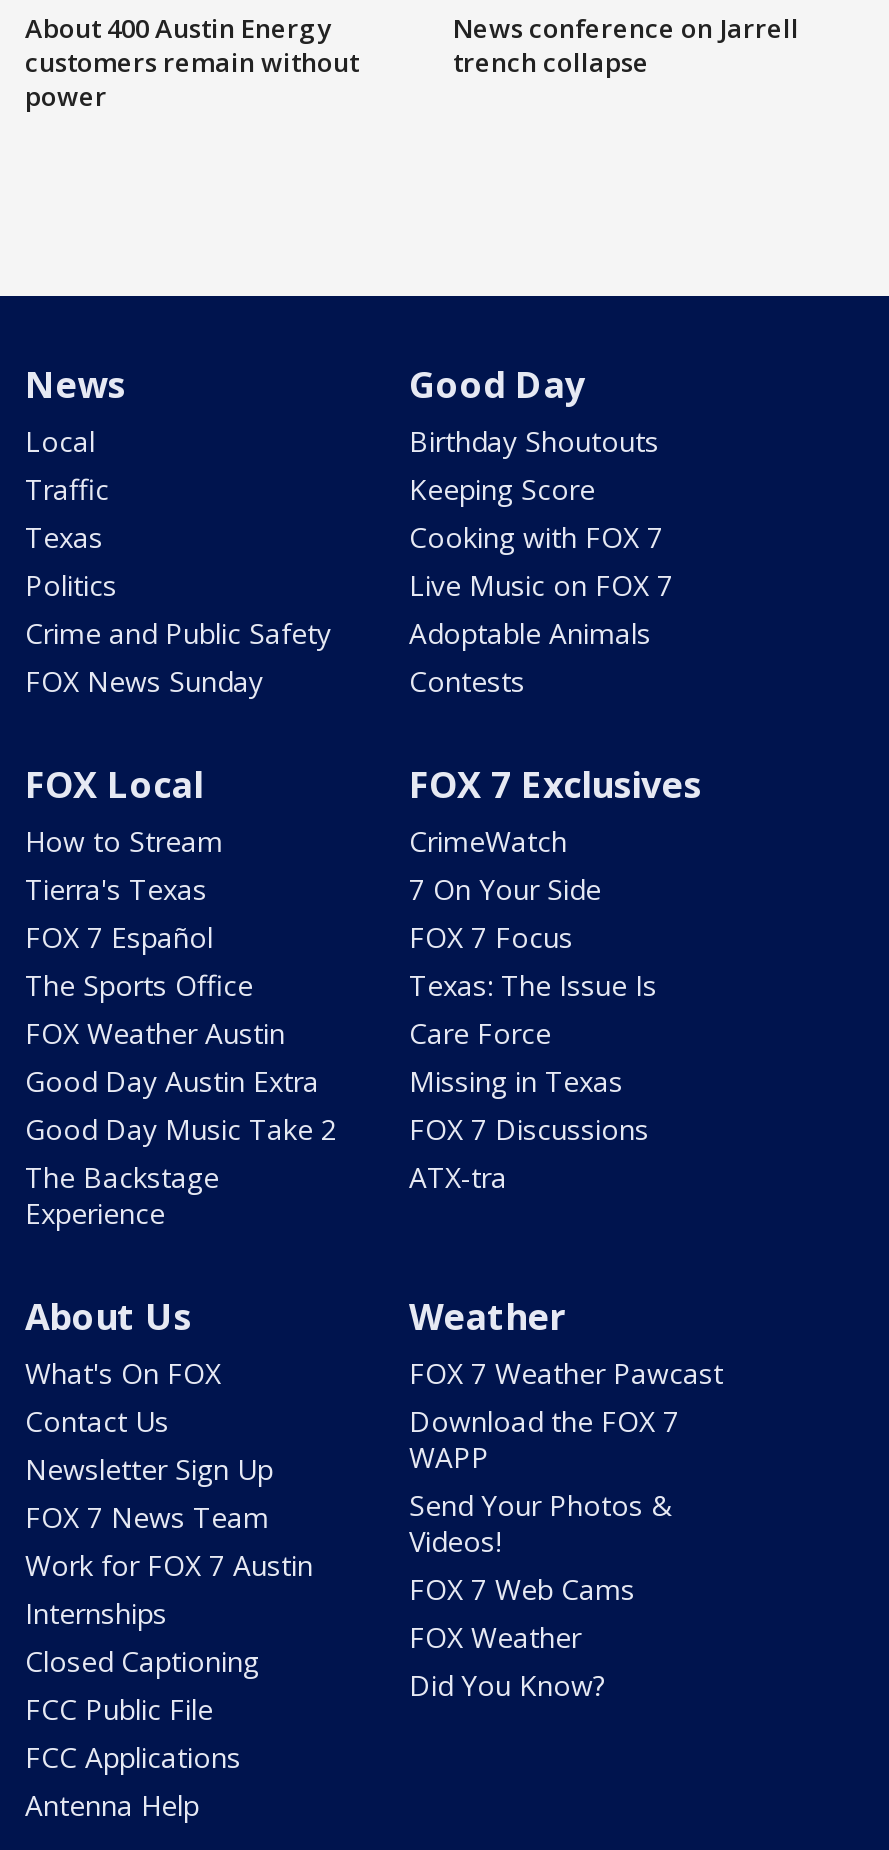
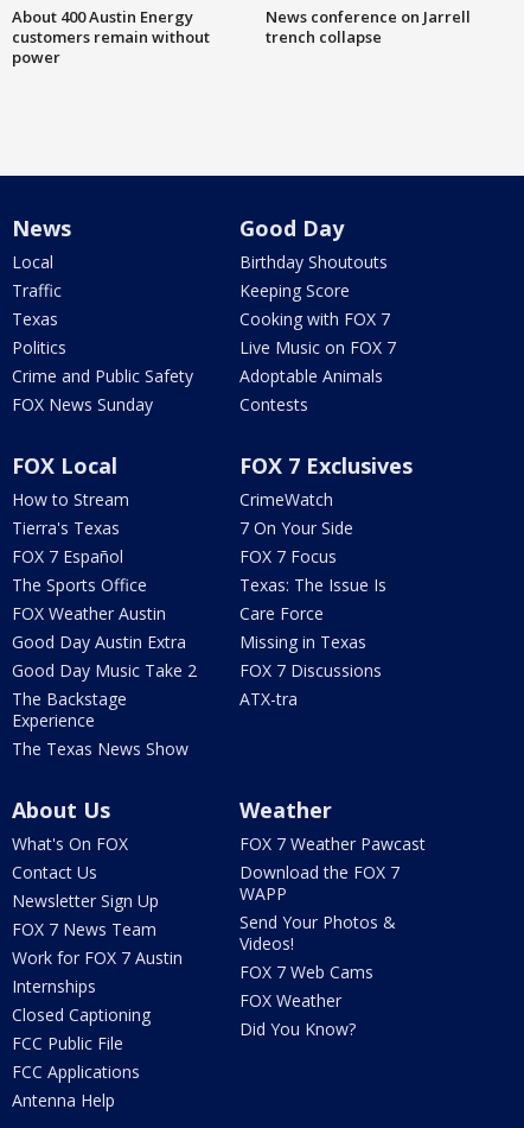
+ The Texas News Show
